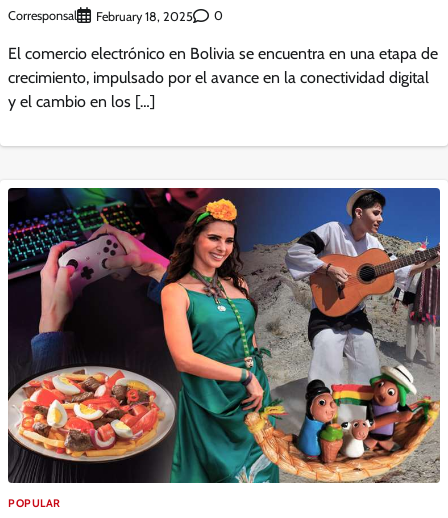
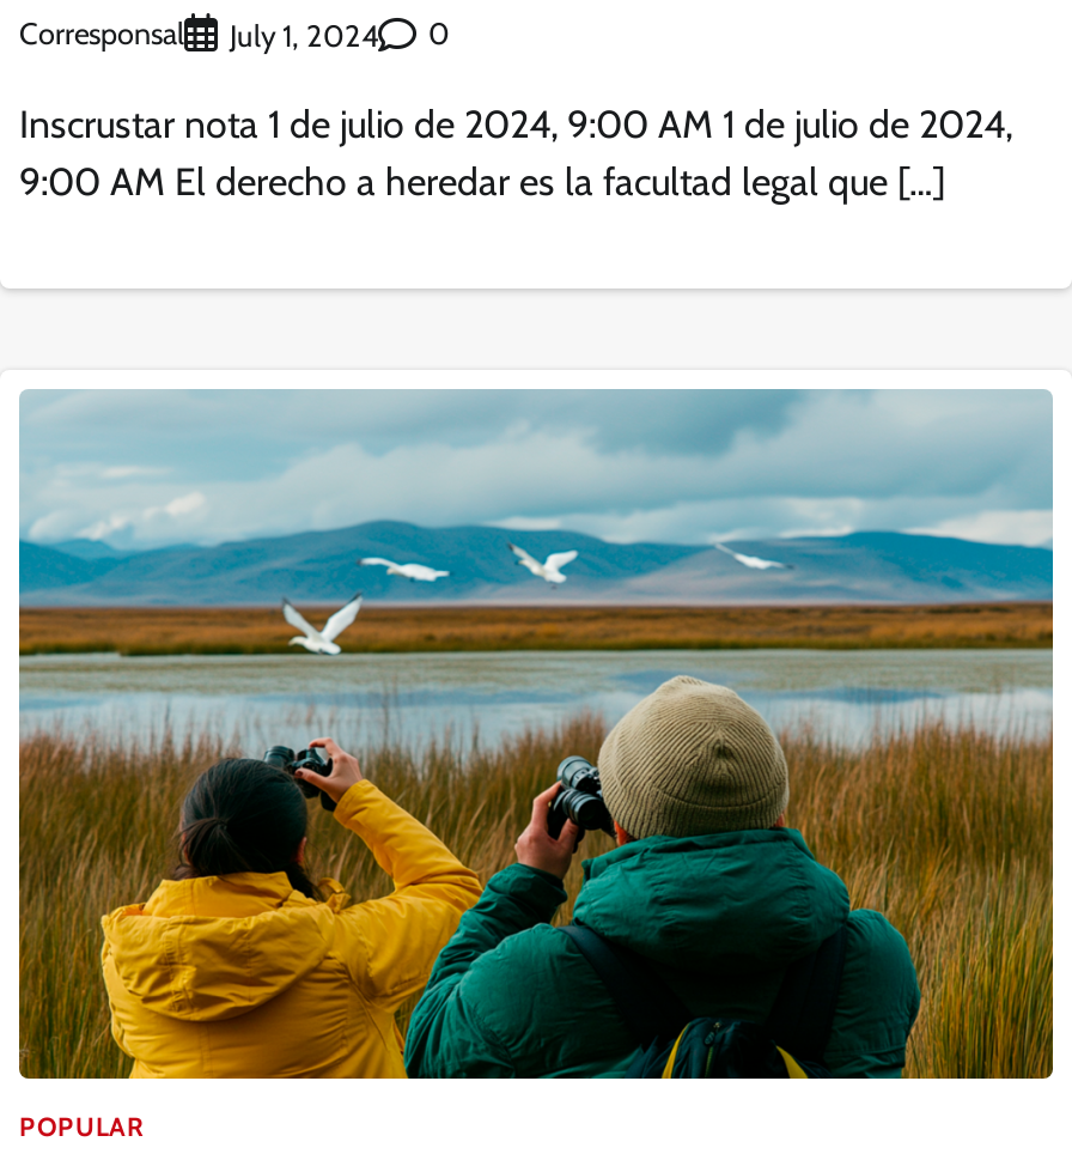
- February 18, 2025
+ July 1, 2024

- El comercio electrónico en Bolivia se encuentra en una etapa de
- crecimiento, impulsado por el avance en la conectividad digital
- y el cambio en los […]
+ Inscrustar nota 1 de julio de 2024, 9:00 AM 1 de julio de 2024,
+ 9:00 AM El derecho a heredar es la facultad legal que […]

- [image]
+ [image]
